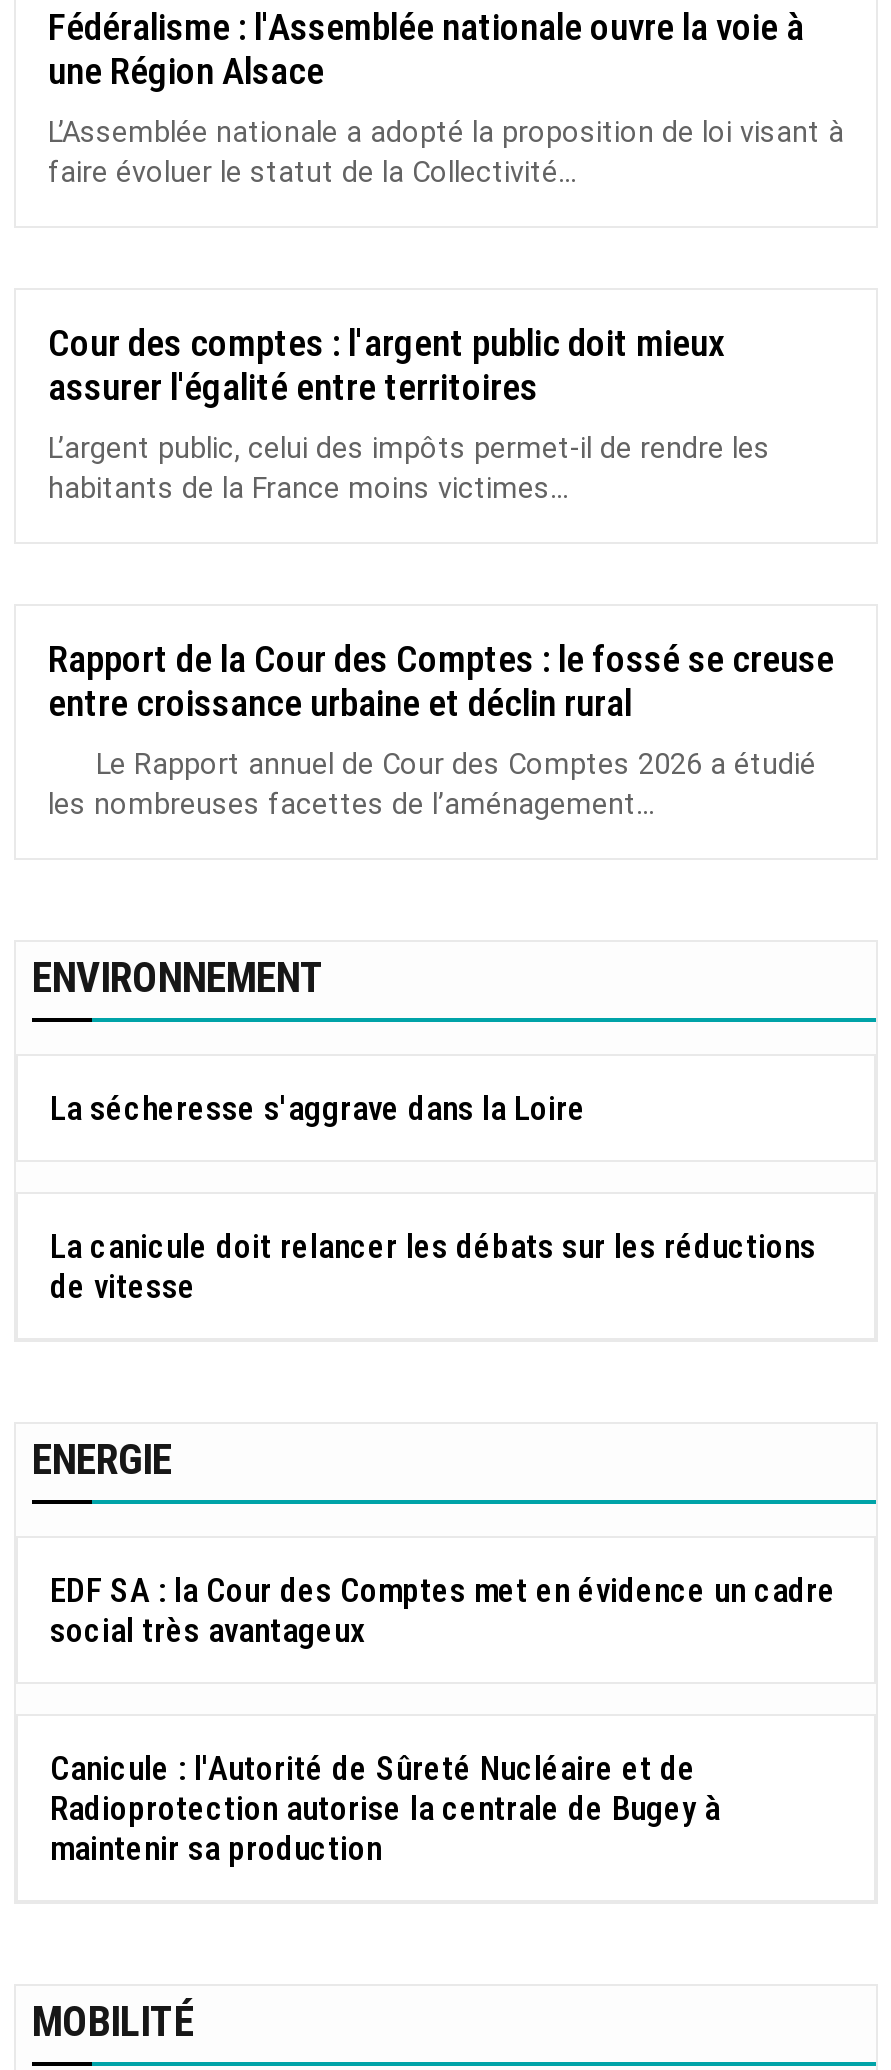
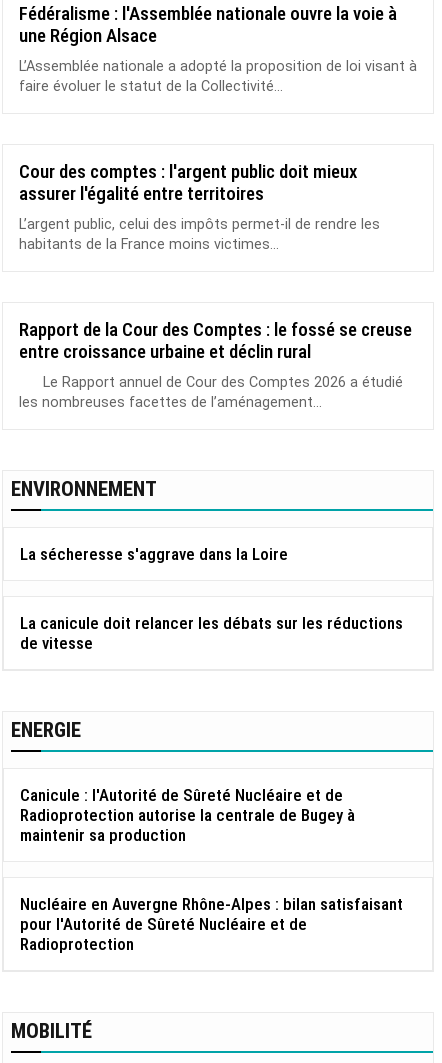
- EDF SA : la Cour des Comptes met en évidence un cadre
- social très avantageux

moved up: Canicule : l'Autorité de Sûreté Nucléaire et de | Radioprotection autorise la centrale de Bugey à | maintenir sa production

+ Nucléaire en Auvergne Rhône-Alpes : bilan satisfaisant
+ pour l'Autorité de Sûreté Nucléaire et de
+ Radioprotection
